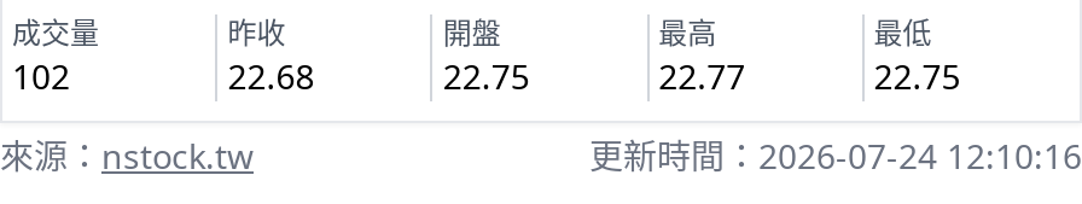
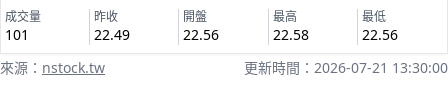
- 102
+ 101

- 22.68
+ 22.49

- 22.75
+ 22.56

- 22.77
+ 22.58

- 22.75
+ 22.56

- 更新時間：2026-07-24 12:10:16
+ 更新時間：2026-07-21 13:30:00
